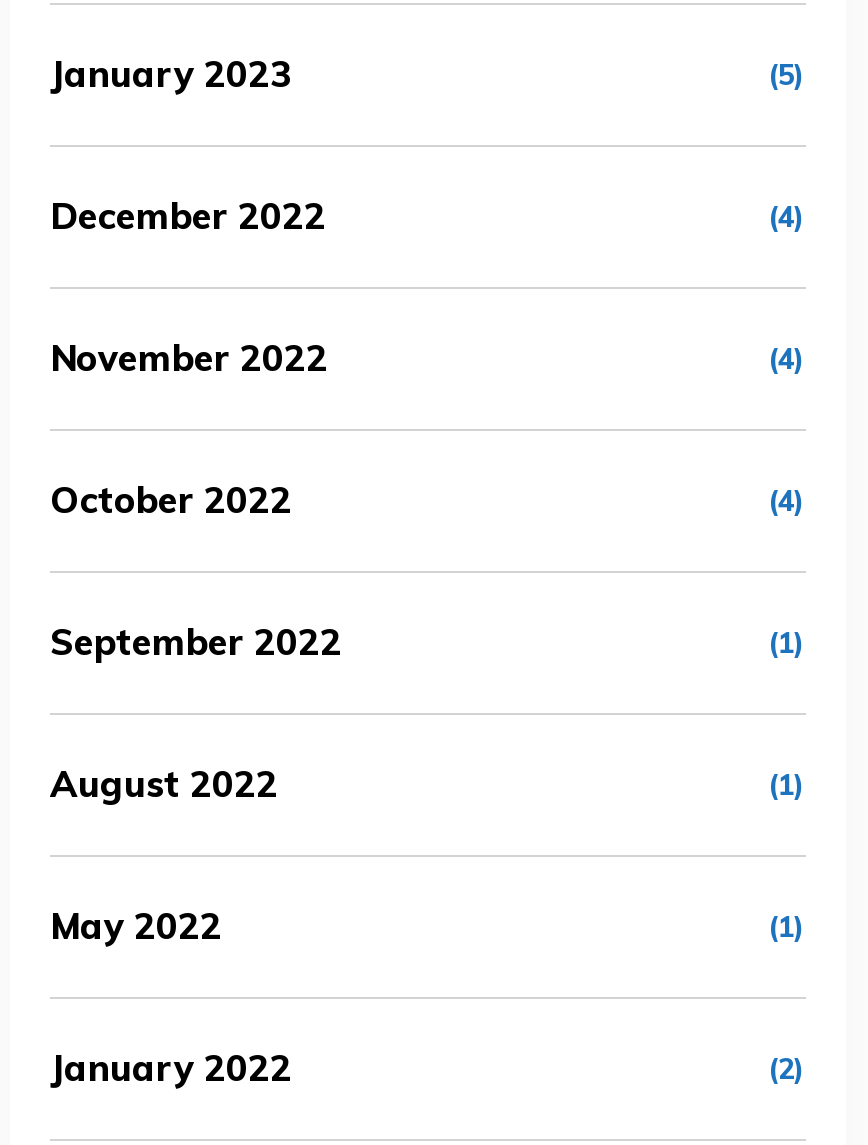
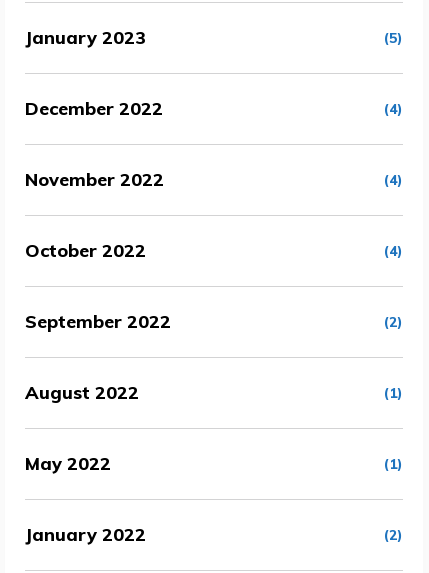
- (1)
+ (2)
